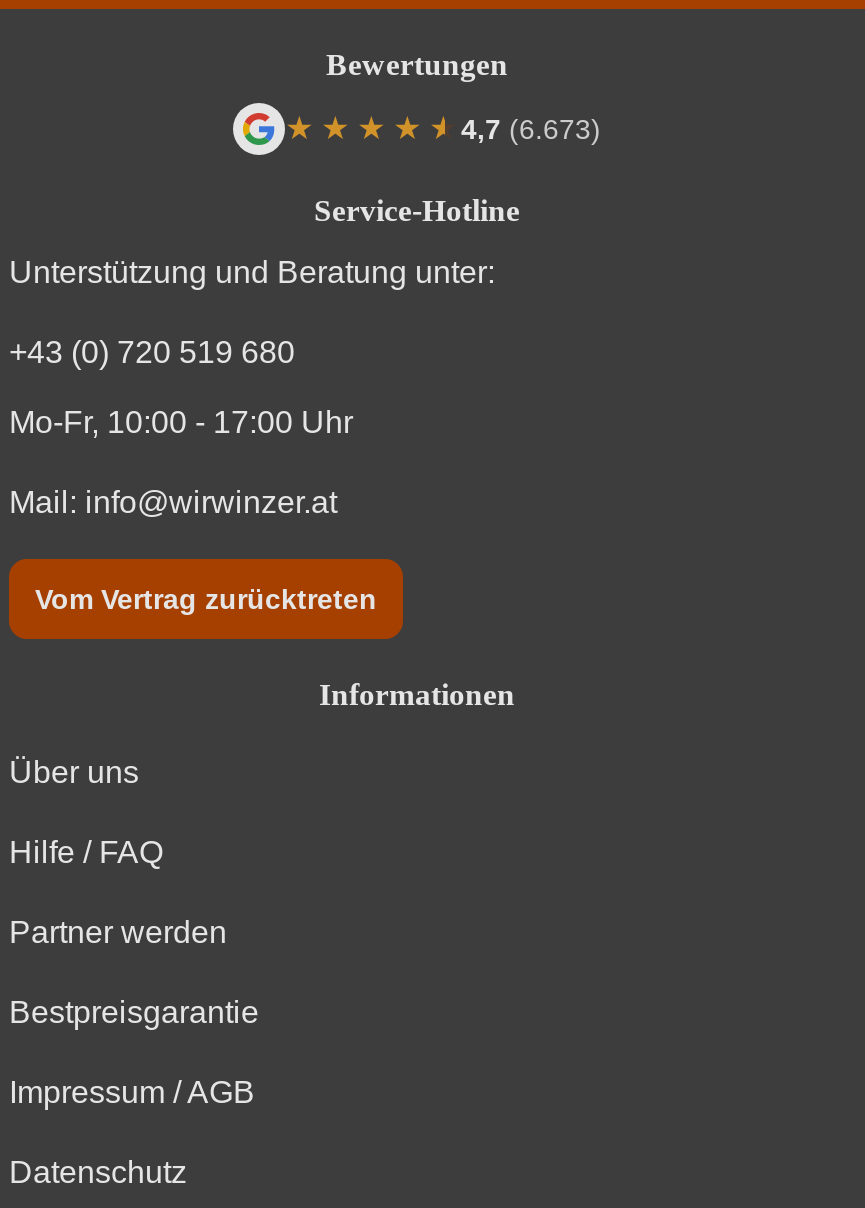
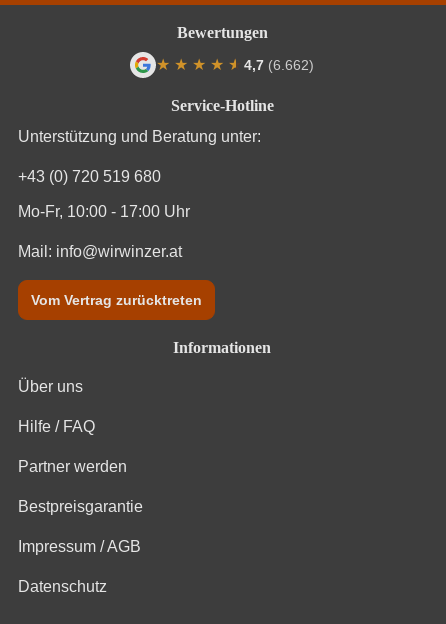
- 4,7 (6.673)
+ 4,7 (6.662)
